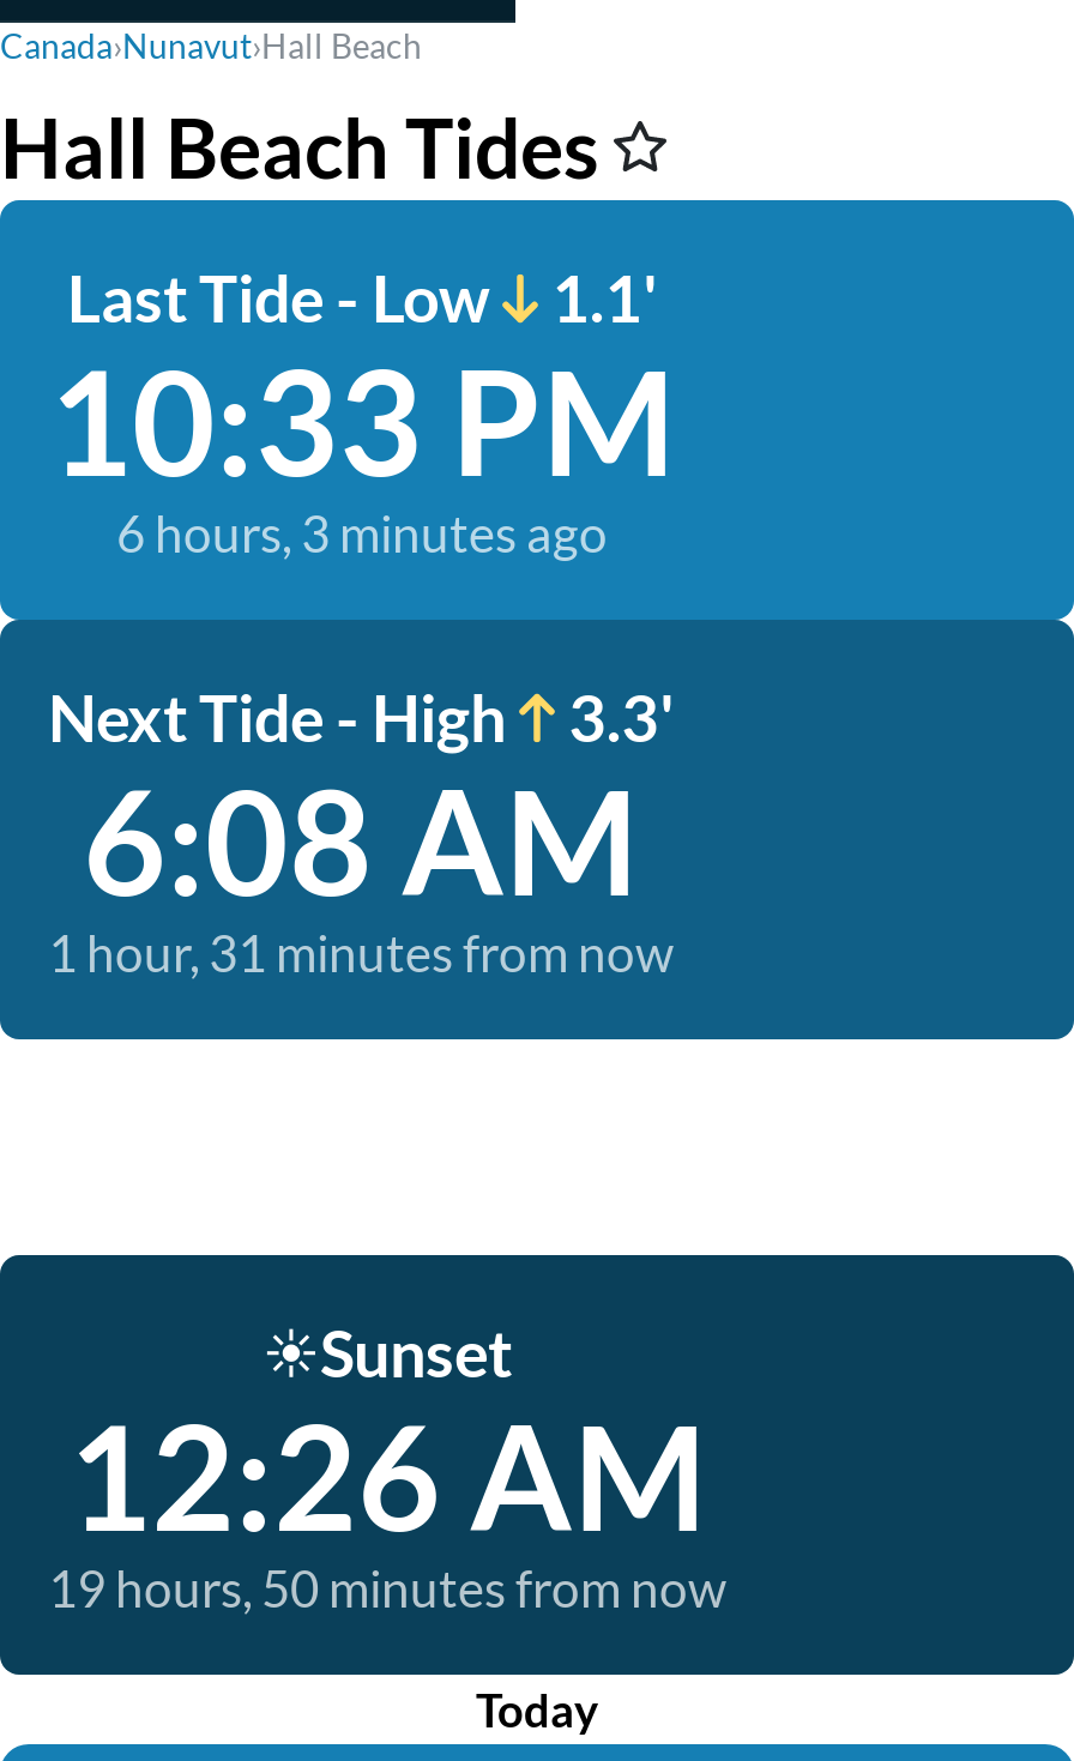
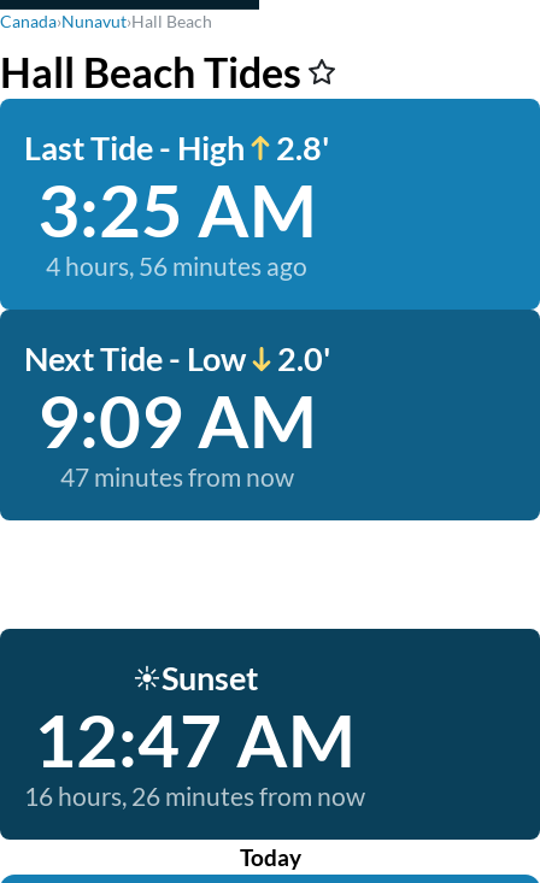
- Last Tide - Low
- 1.1'
- 10:33 PM
- 6 hours, 3 minutes ago
+ Last Tide - High
+ 2.8'
+ 3:25 AM
+ 4 hours, 56 minutes ago

- Next Tide - High
- 3.3'
- 6:08 AM
- 1 hour, 31 minutes from now
+ Next Tide - Low
+ 2.0'
+ 9:09 AM
+ 47 minutes from now

- 12:26 AM
+ 12:47 AM

- 19 hours, 50 minutes from now
+ 16 hours, 26 minutes from now
